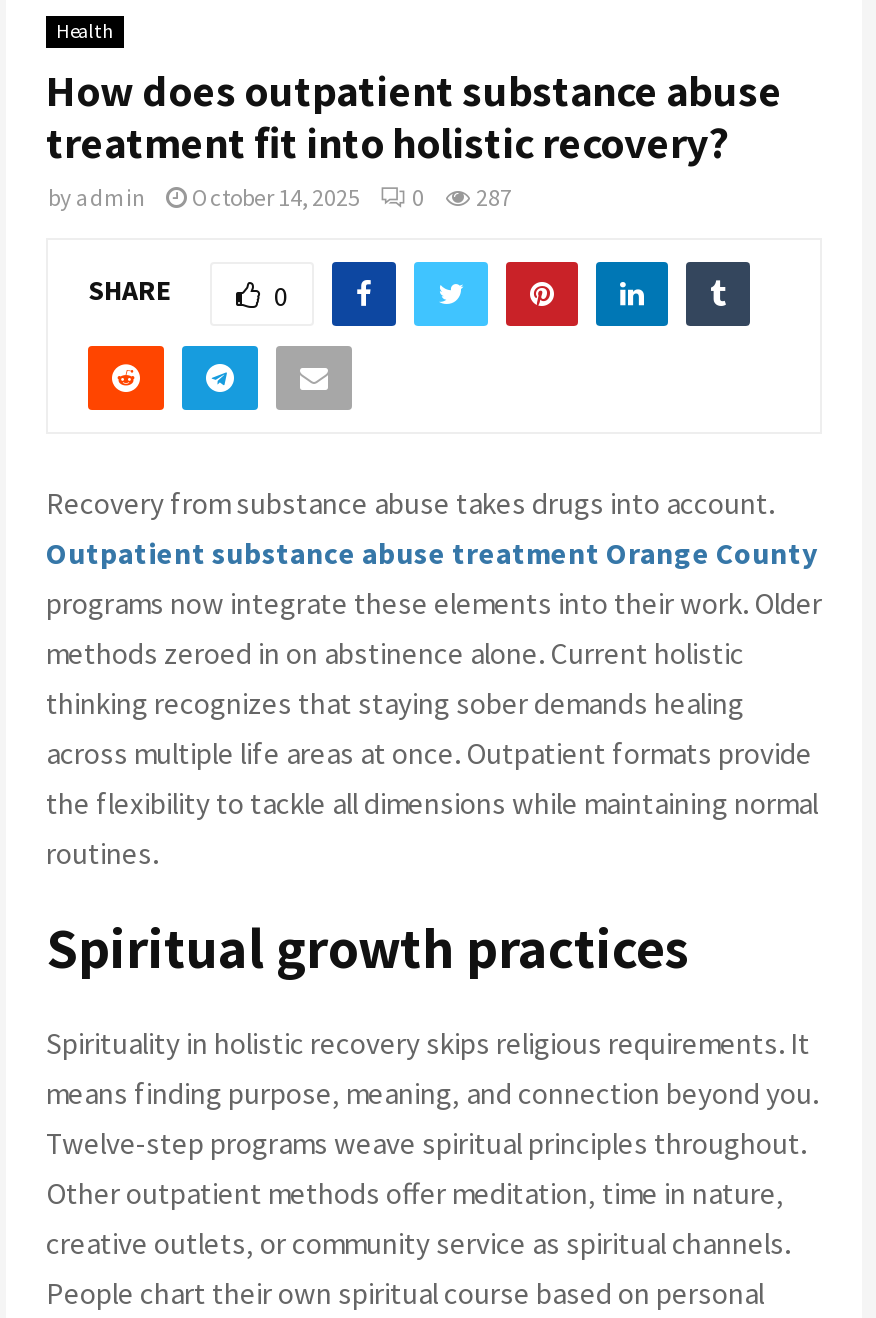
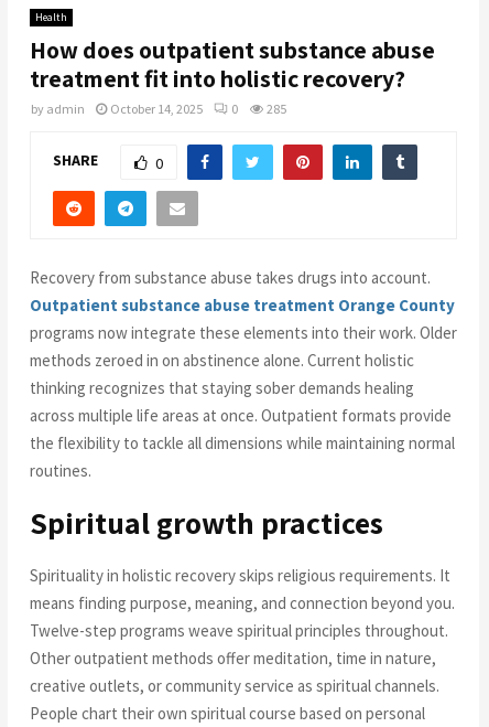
- by admin October 14, 2025 0 287
+ by admin October 14, 2025 0 285
